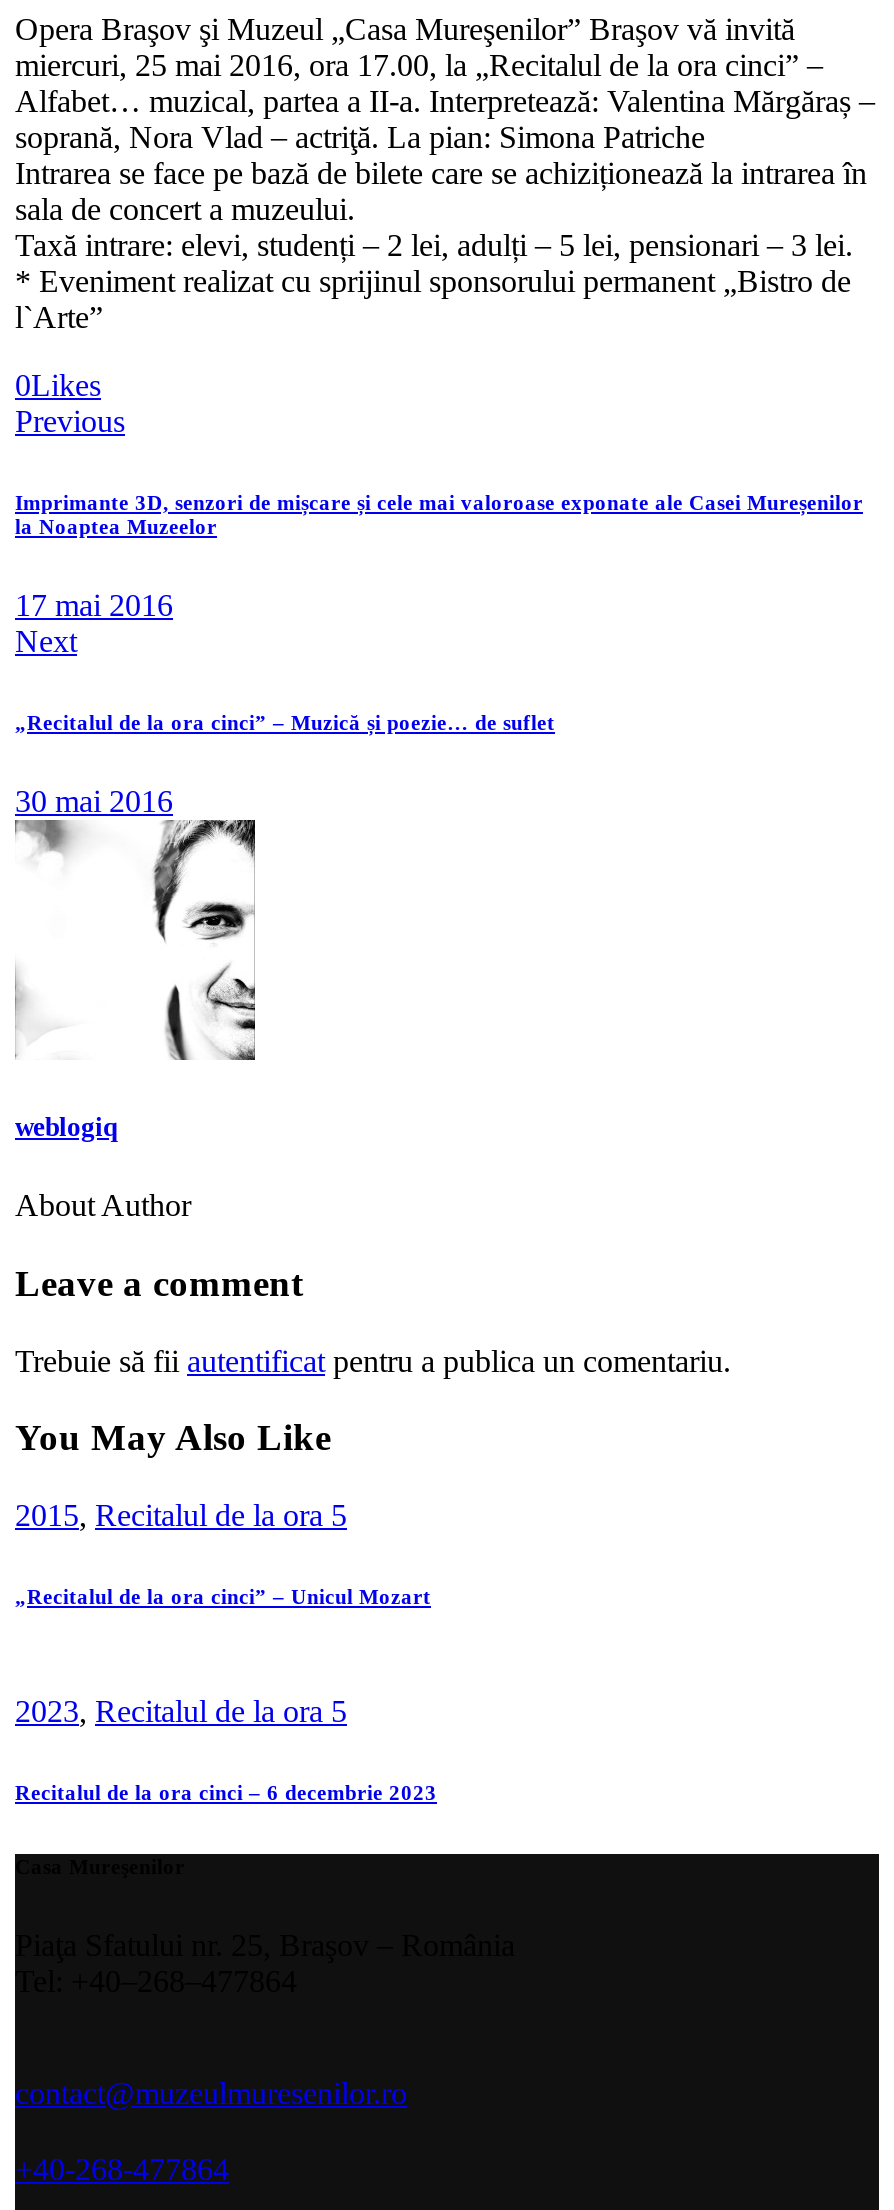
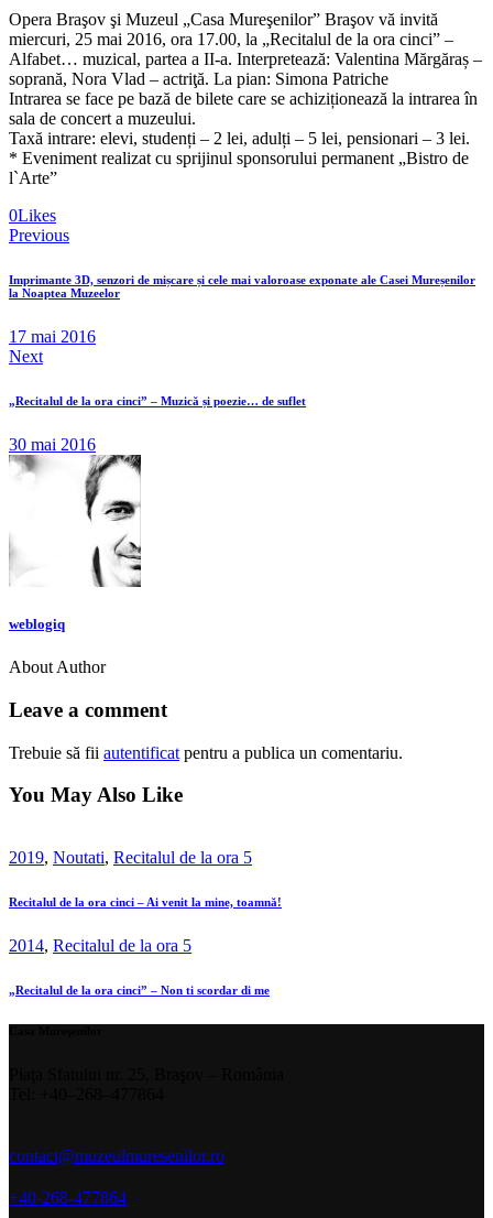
- 2015, Recitalul de la ora 5
+ 2019, Noutati, Recitalul de la ora 5

- „Recitalul de la ora cinci” – Unicul Mozart
+ Recitalul de la ora cinci – Ai venit la mine, toamnă!

- 2023, Recitalul de la ora 5
+ 2014, Recitalul de la ora 5

- Recitalul de la ora cinci – 6 decembrie 2023
+ „Recitalul de la ora cinci” – Non ti scordar di me
